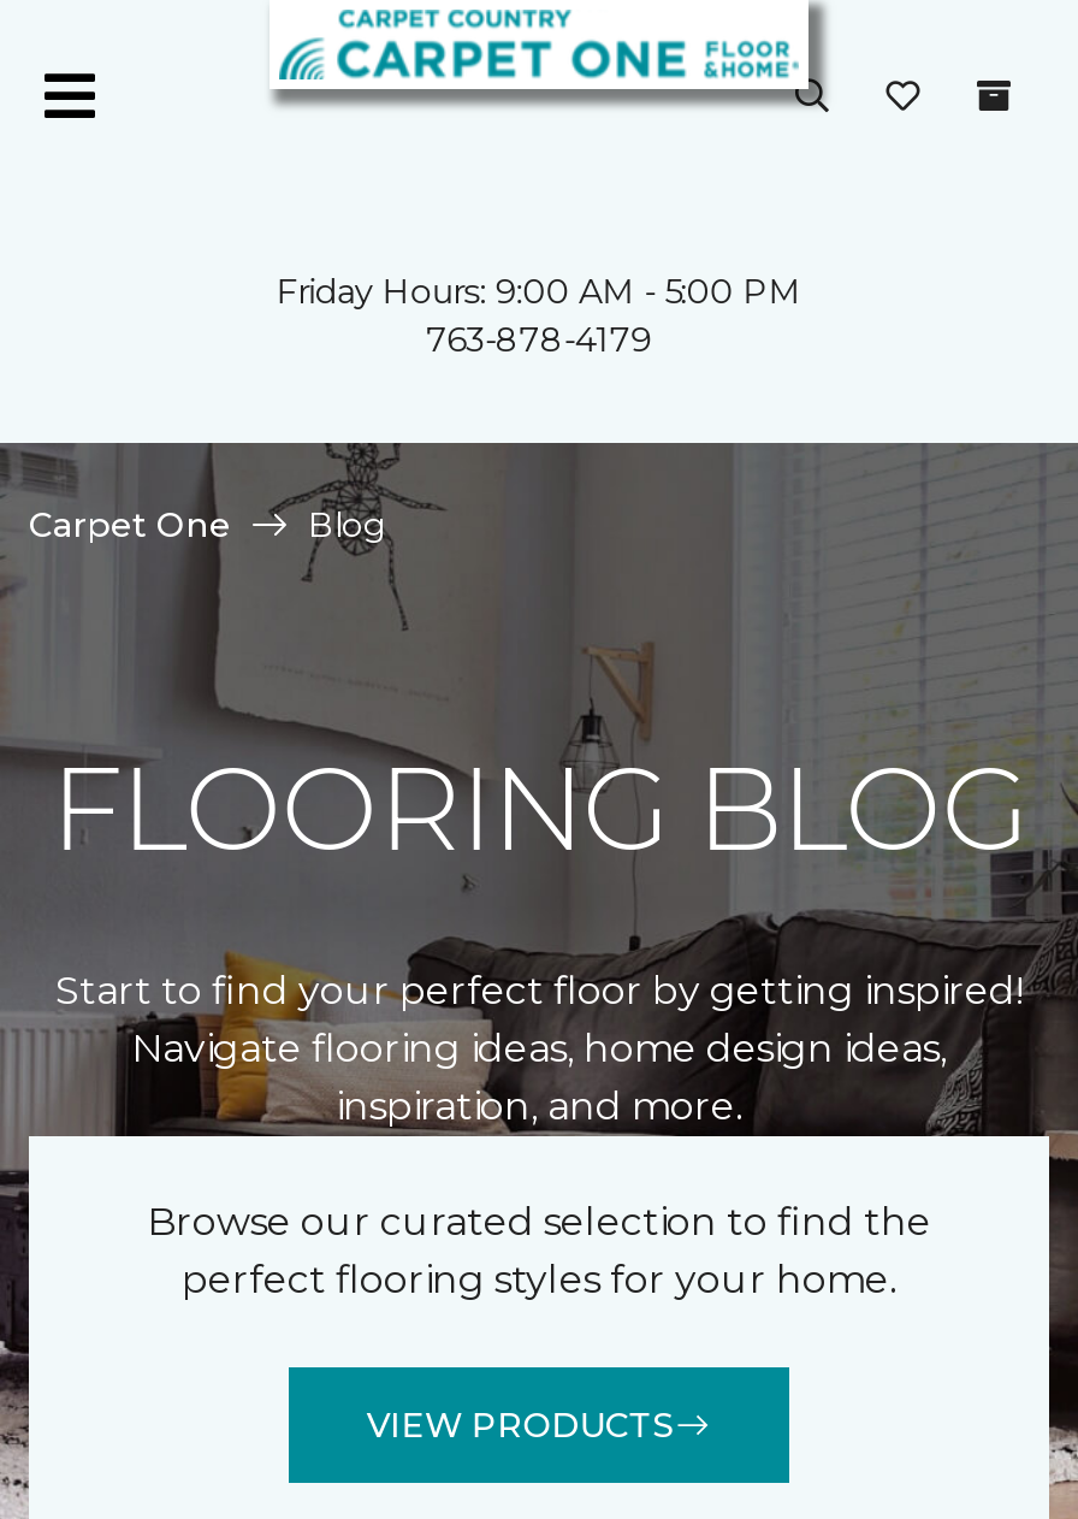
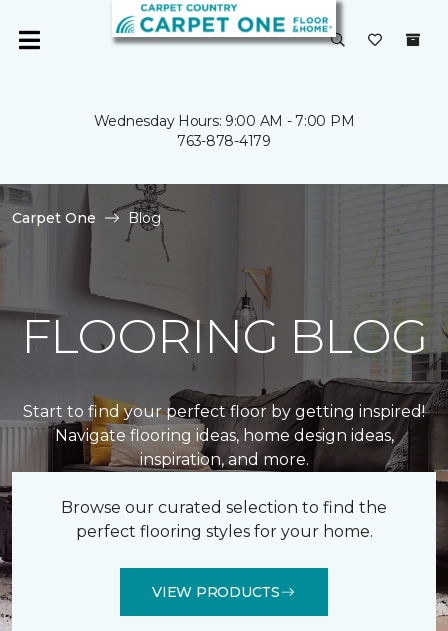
- Friday Hours: 9:00 AM - 5:00 PM
+ Wednesday Hours: 9:00 AM - 7:00 PM
